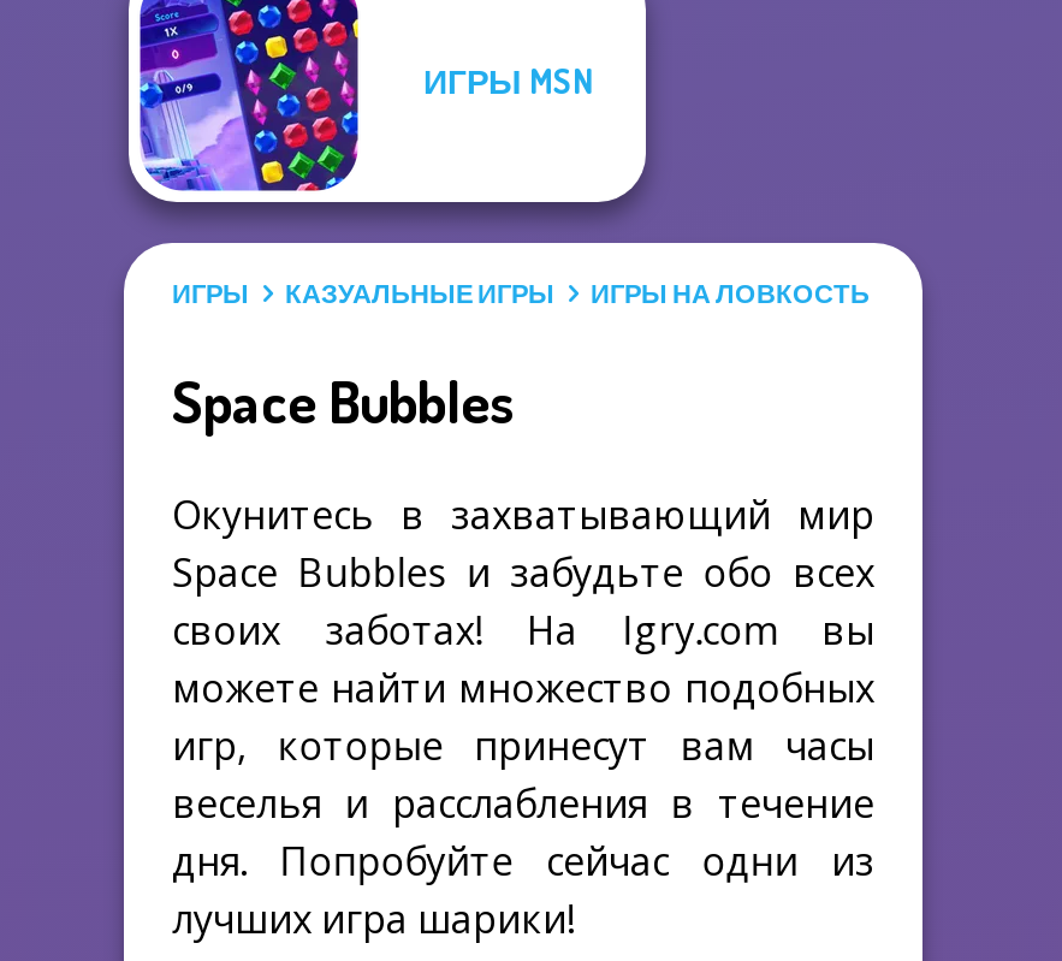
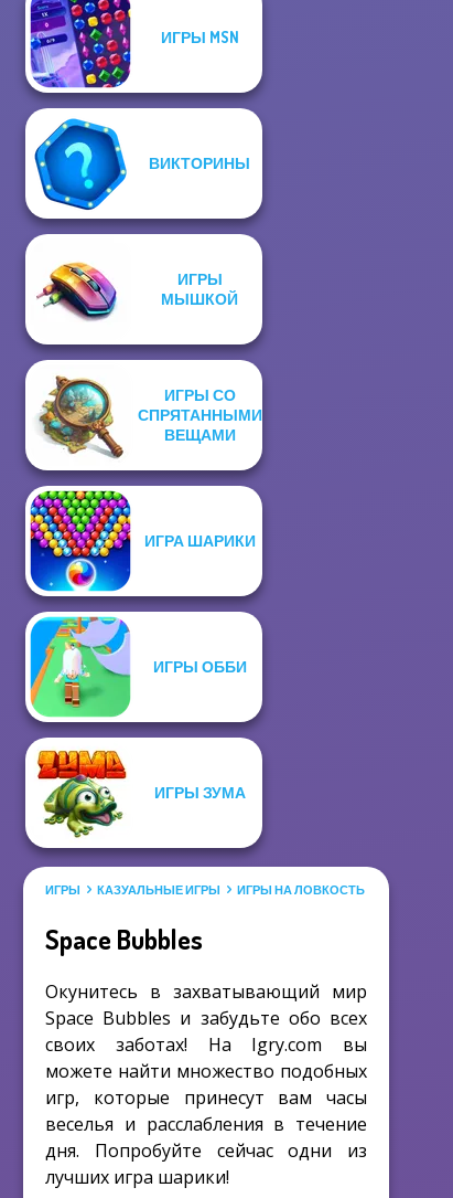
+ [image]
+ ВИКТОРИНЫ

+ [image]
+ ИГРЫ СО
+ СПРЯТАННЫМИ
+ ВЕЩАМИ

+ [image]
+ ИГРЫ
+ МЫШКОЙ

+ ИГРА ШАРИКИ

+ ИГРЫ ОББИ

+ ИГРЫ ЗУМА
